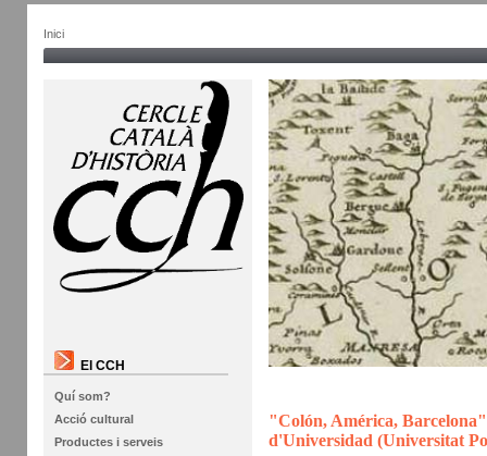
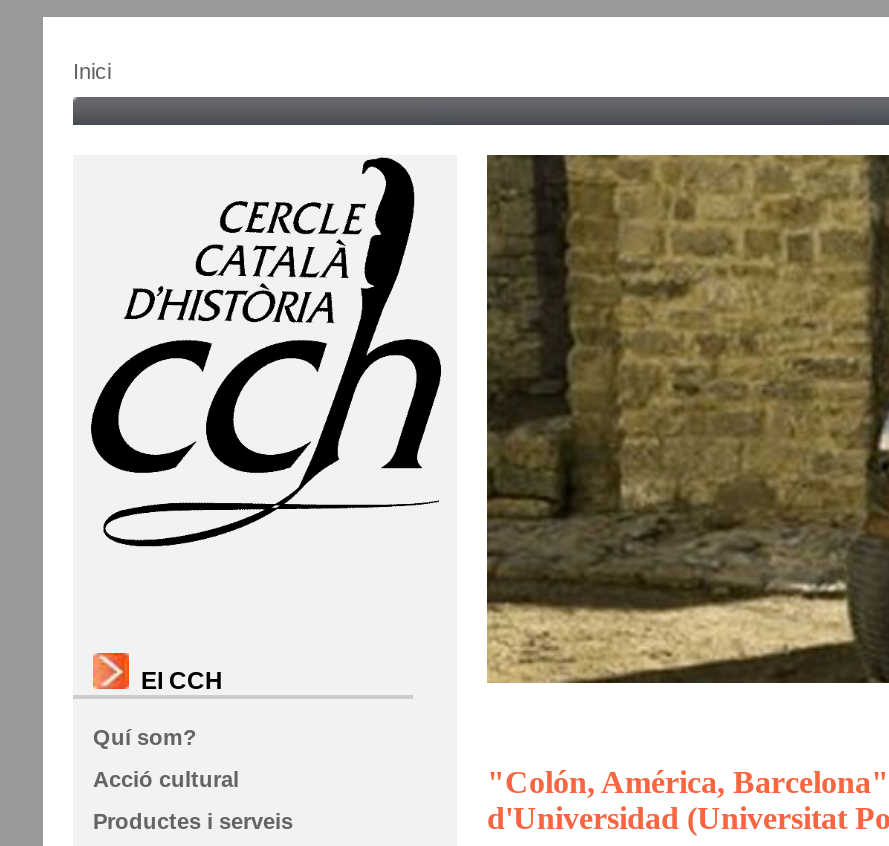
- [image]
+ [image]
